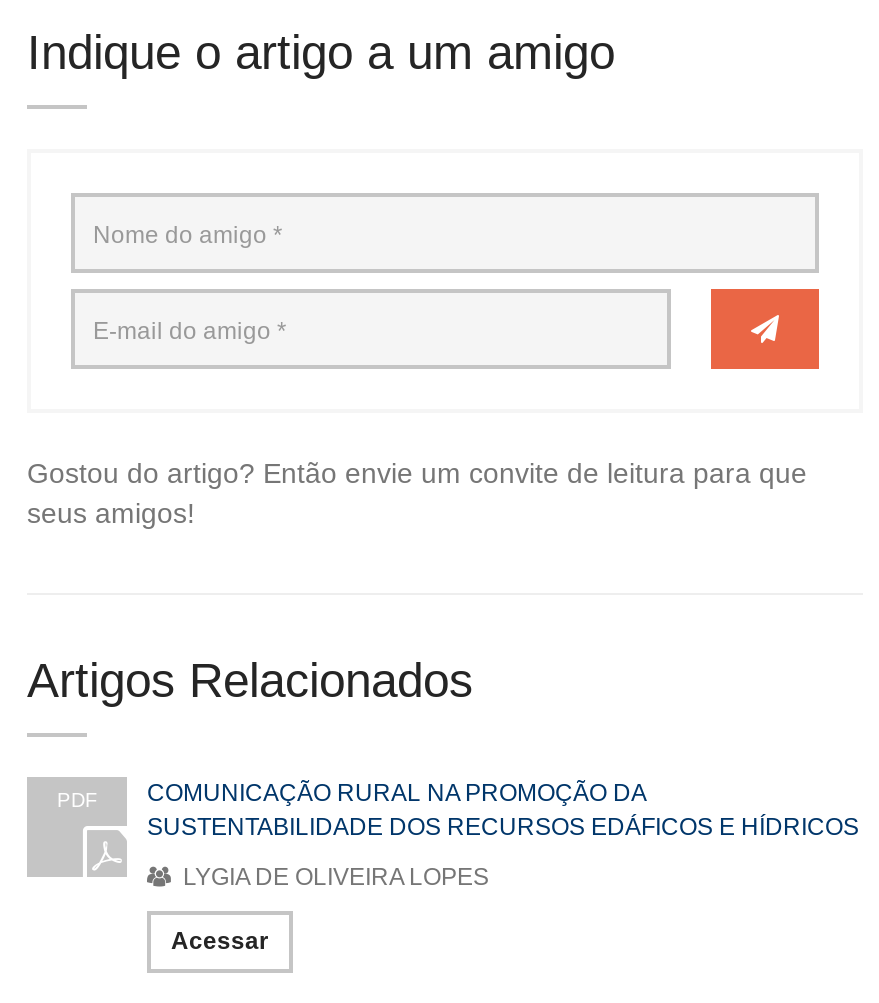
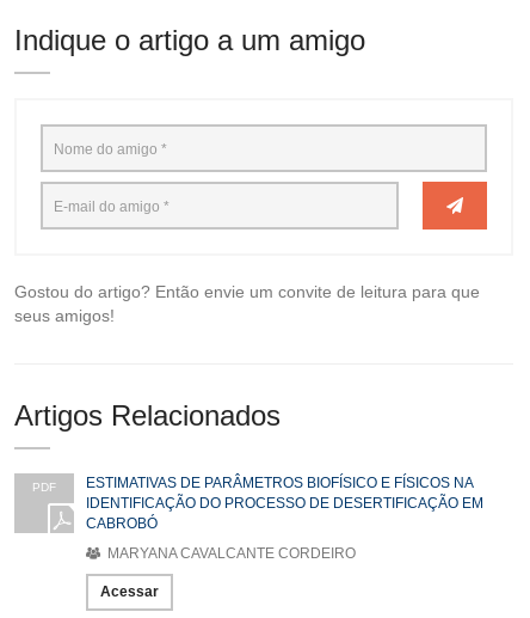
- COMUNICAÇÃO RURAL NA PROMOÇÃO DA
- SUSTENTABILIDADE DOS RECURSOS EDÁFICOS E HÍDRICOS
+ ESTIMATIVAS DE PARÂMETROS BIOFÍSICO E FÍSICOS NA
+ IDENTIFICAÇÃO DO PROCESSO DE DESERTIFICAÇÃO EM
+ CABROBÓ

- LYGIA DE OLIVEIRA LOPES
+ MARYANA CAVALCANTE CORDEIRO
